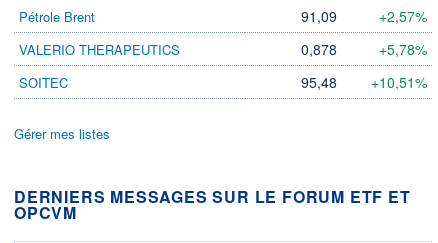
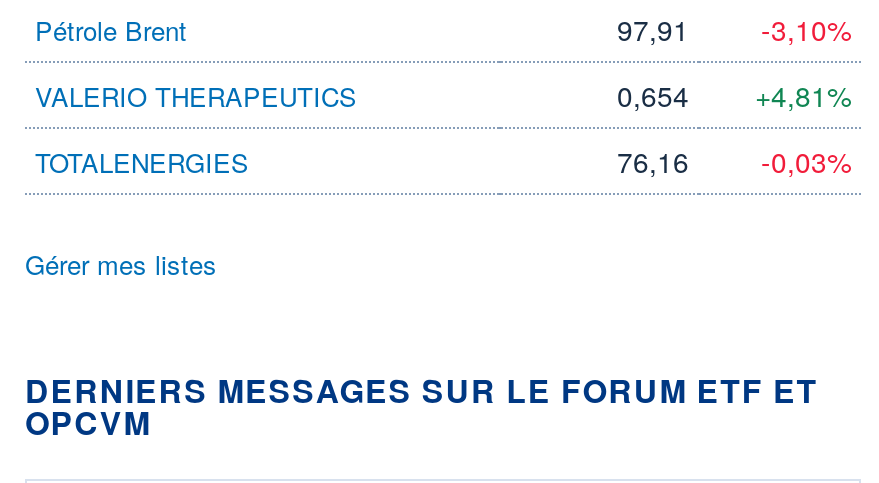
- 91,09
+ 97,91

- +2,57%
+ -3,10%

- 0,878
- +5,78%
+ 0,654
+ +4,81%

- SOITEC
- 95,48
- +10,51%
+ TOTALENERGIES
+ 76,16
+ -0,03%
